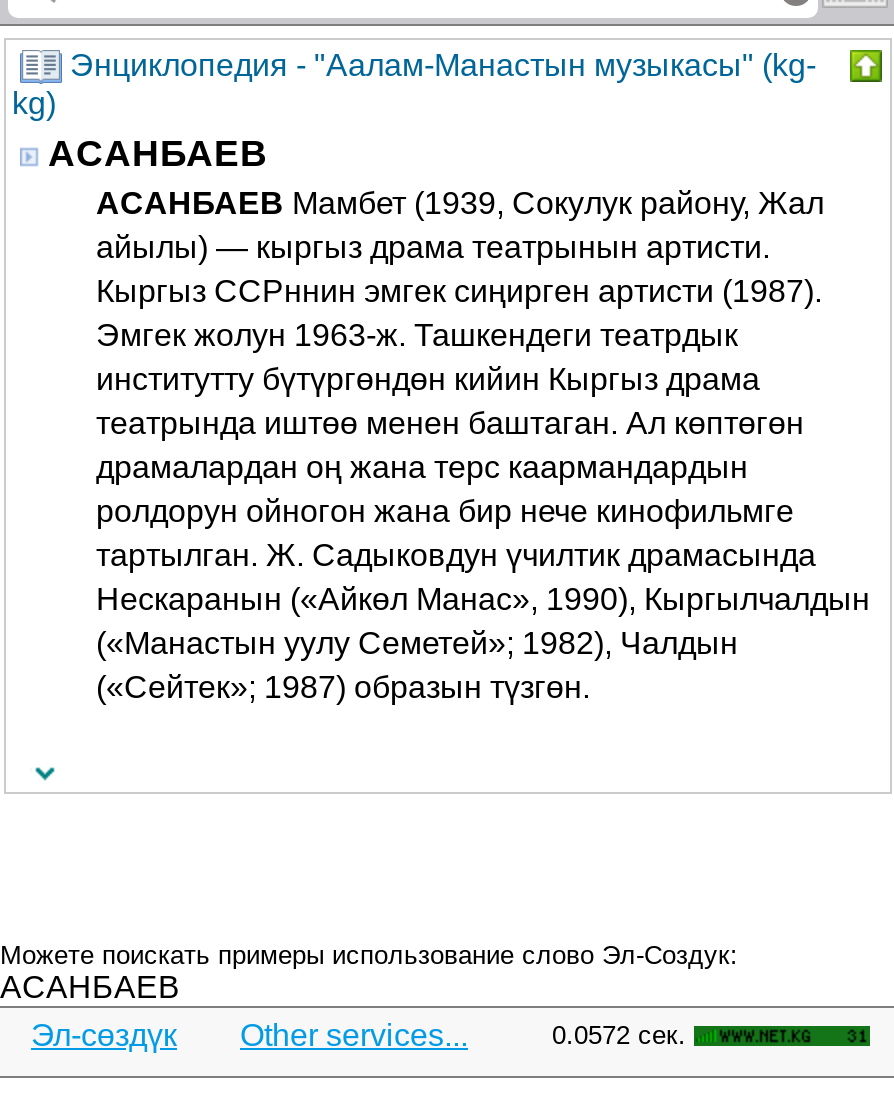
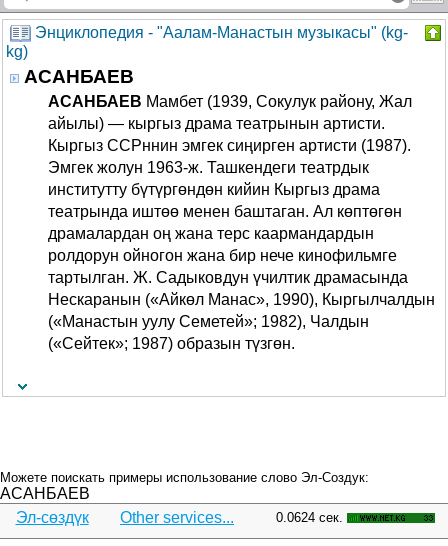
- 0.0572 сек.
+ 0.0624 сек.
